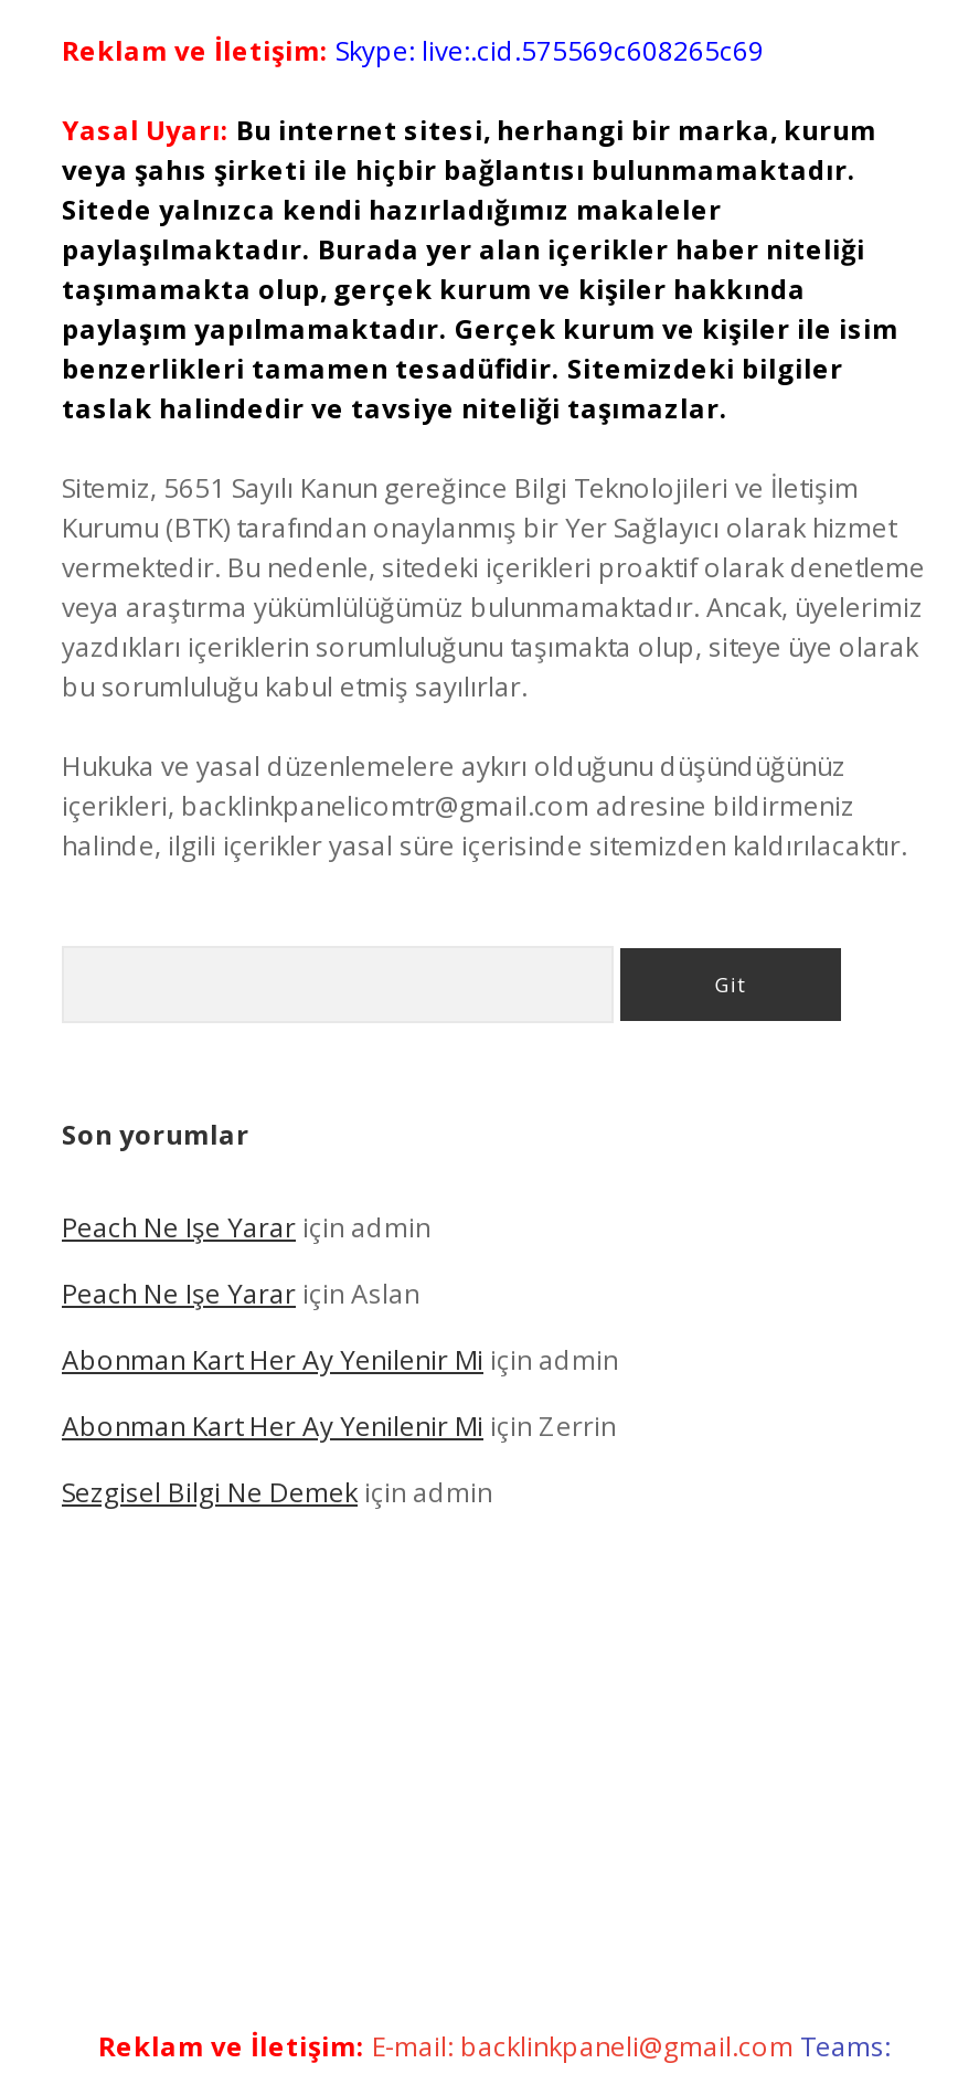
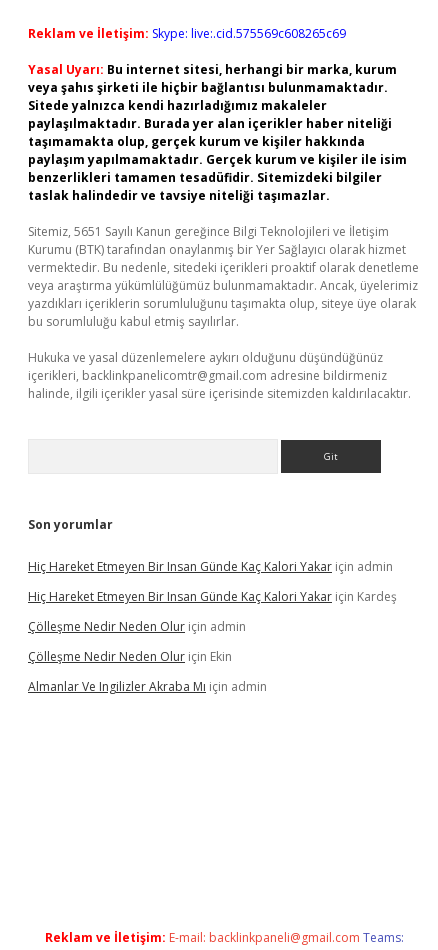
- Peach Ne Işe Yarar için admin
+ Hiç Hareket Etmeyen Bir Insan Günde Kaç Kalori Yakar için admin

- Peach Ne Işe Yarar için Aslan
+ Hiç Hareket Etmeyen Bir Insan Günde Kaç Kalori Yakar için Kardeş

- Abonman Kart Her Ay Yenilenir Mi için admin
+ Çölleşme Nedir Neden Olur için admin

- Abonman Kart Her Ay Yenilenir Mi için Zerrin
+ Çölleşme Nedir Neden Olur için Ekin

- Sezgisel Bilgi Ne Demek için admin
+ Almanlar Ve Ingilizler Akraba Mı için admin
